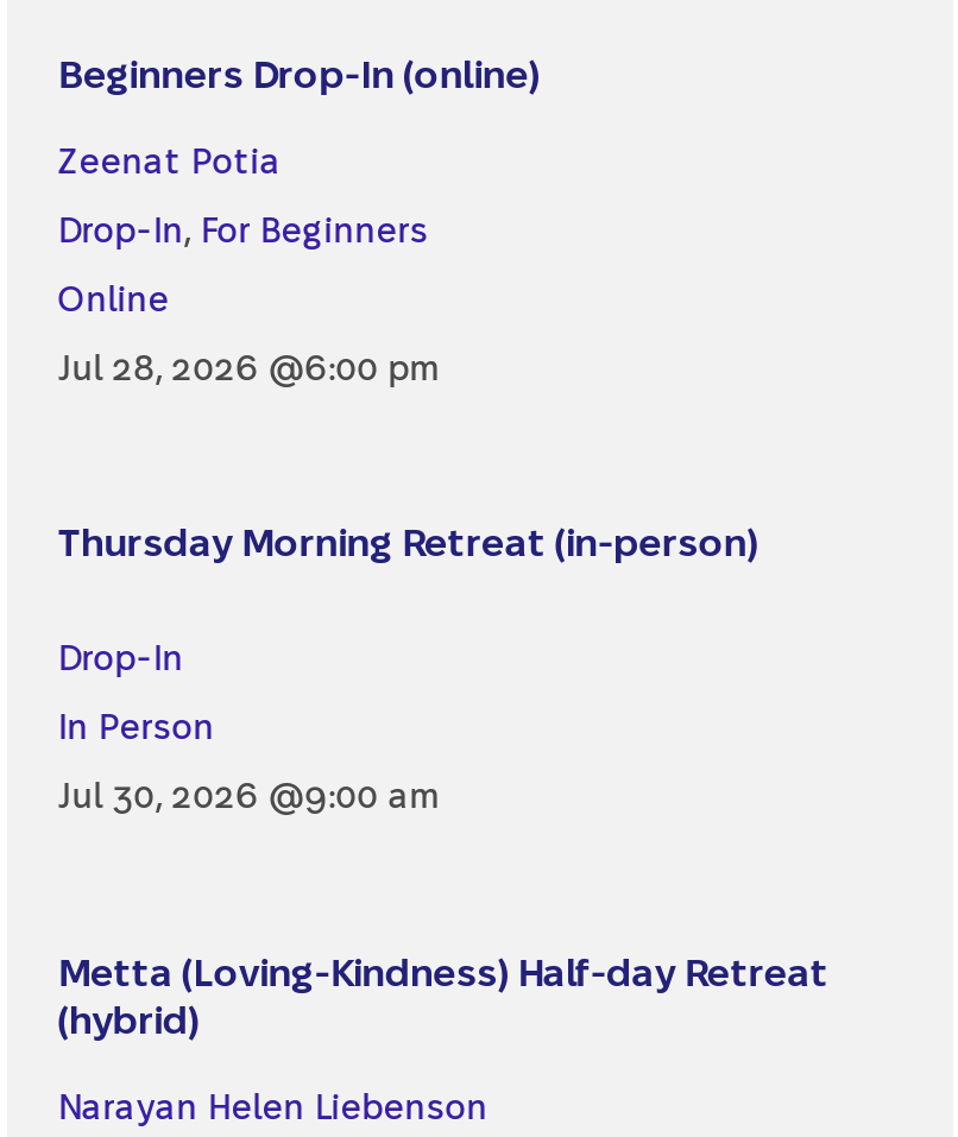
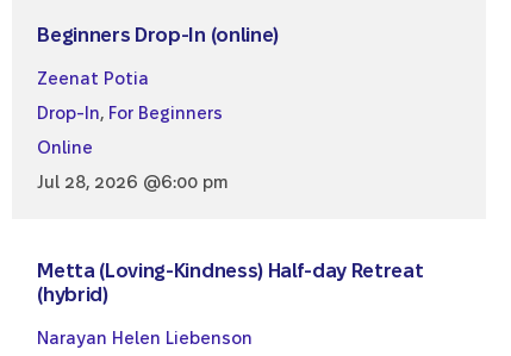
- Thursday Morning Retreat (in-person)
- Drop-In
- In Person
- Jul 30, 2026 @9:00 am
